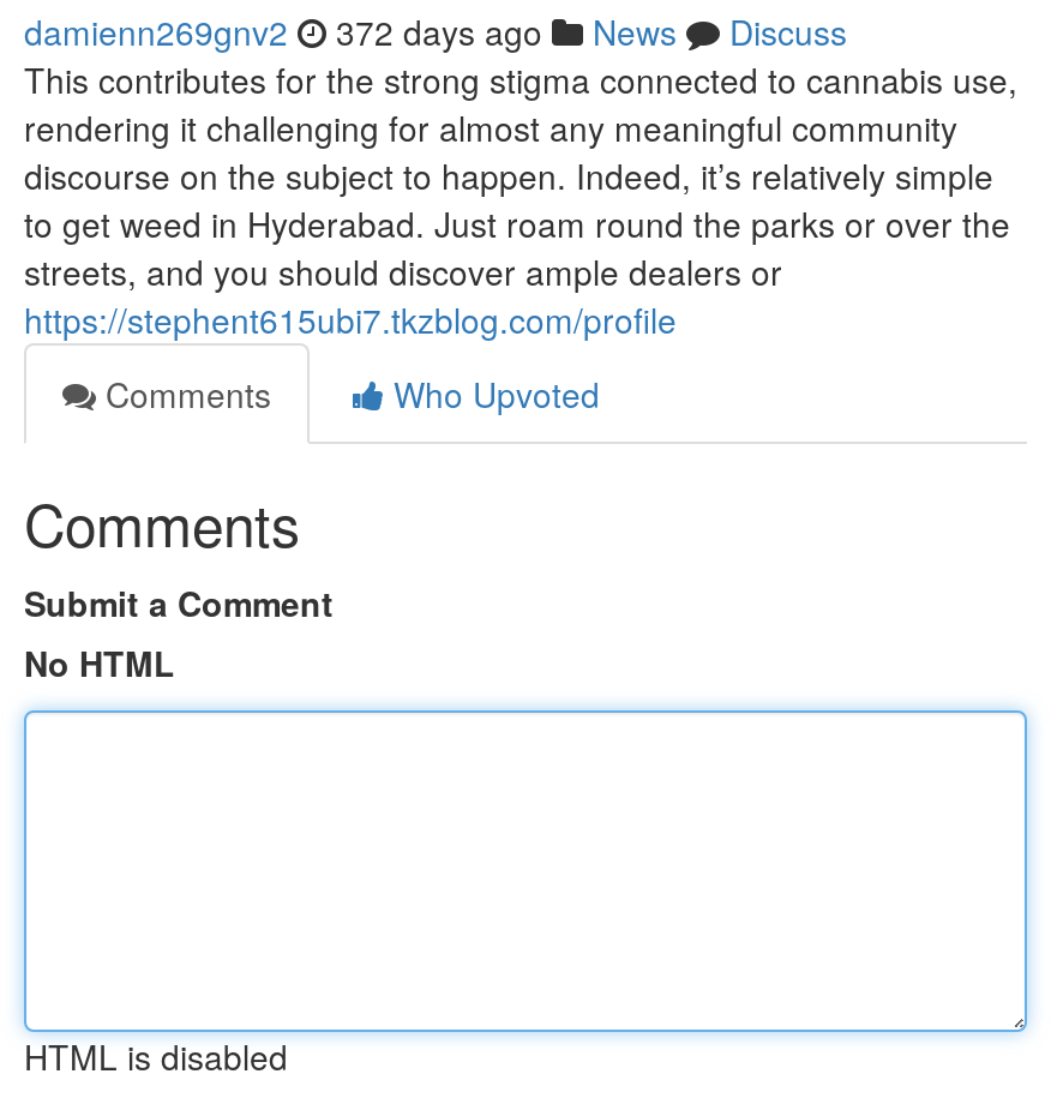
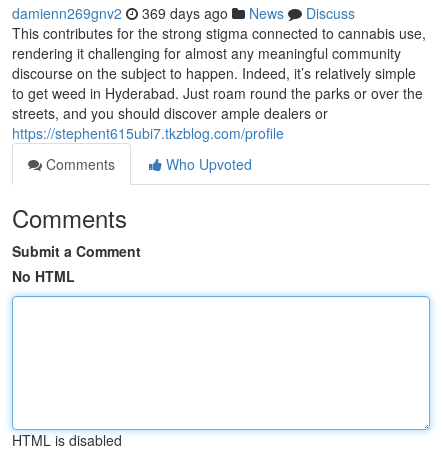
- damienn269gnv2 372 days ago News Discuss
+ damienn269gnv2 369 days ago News Discuss
